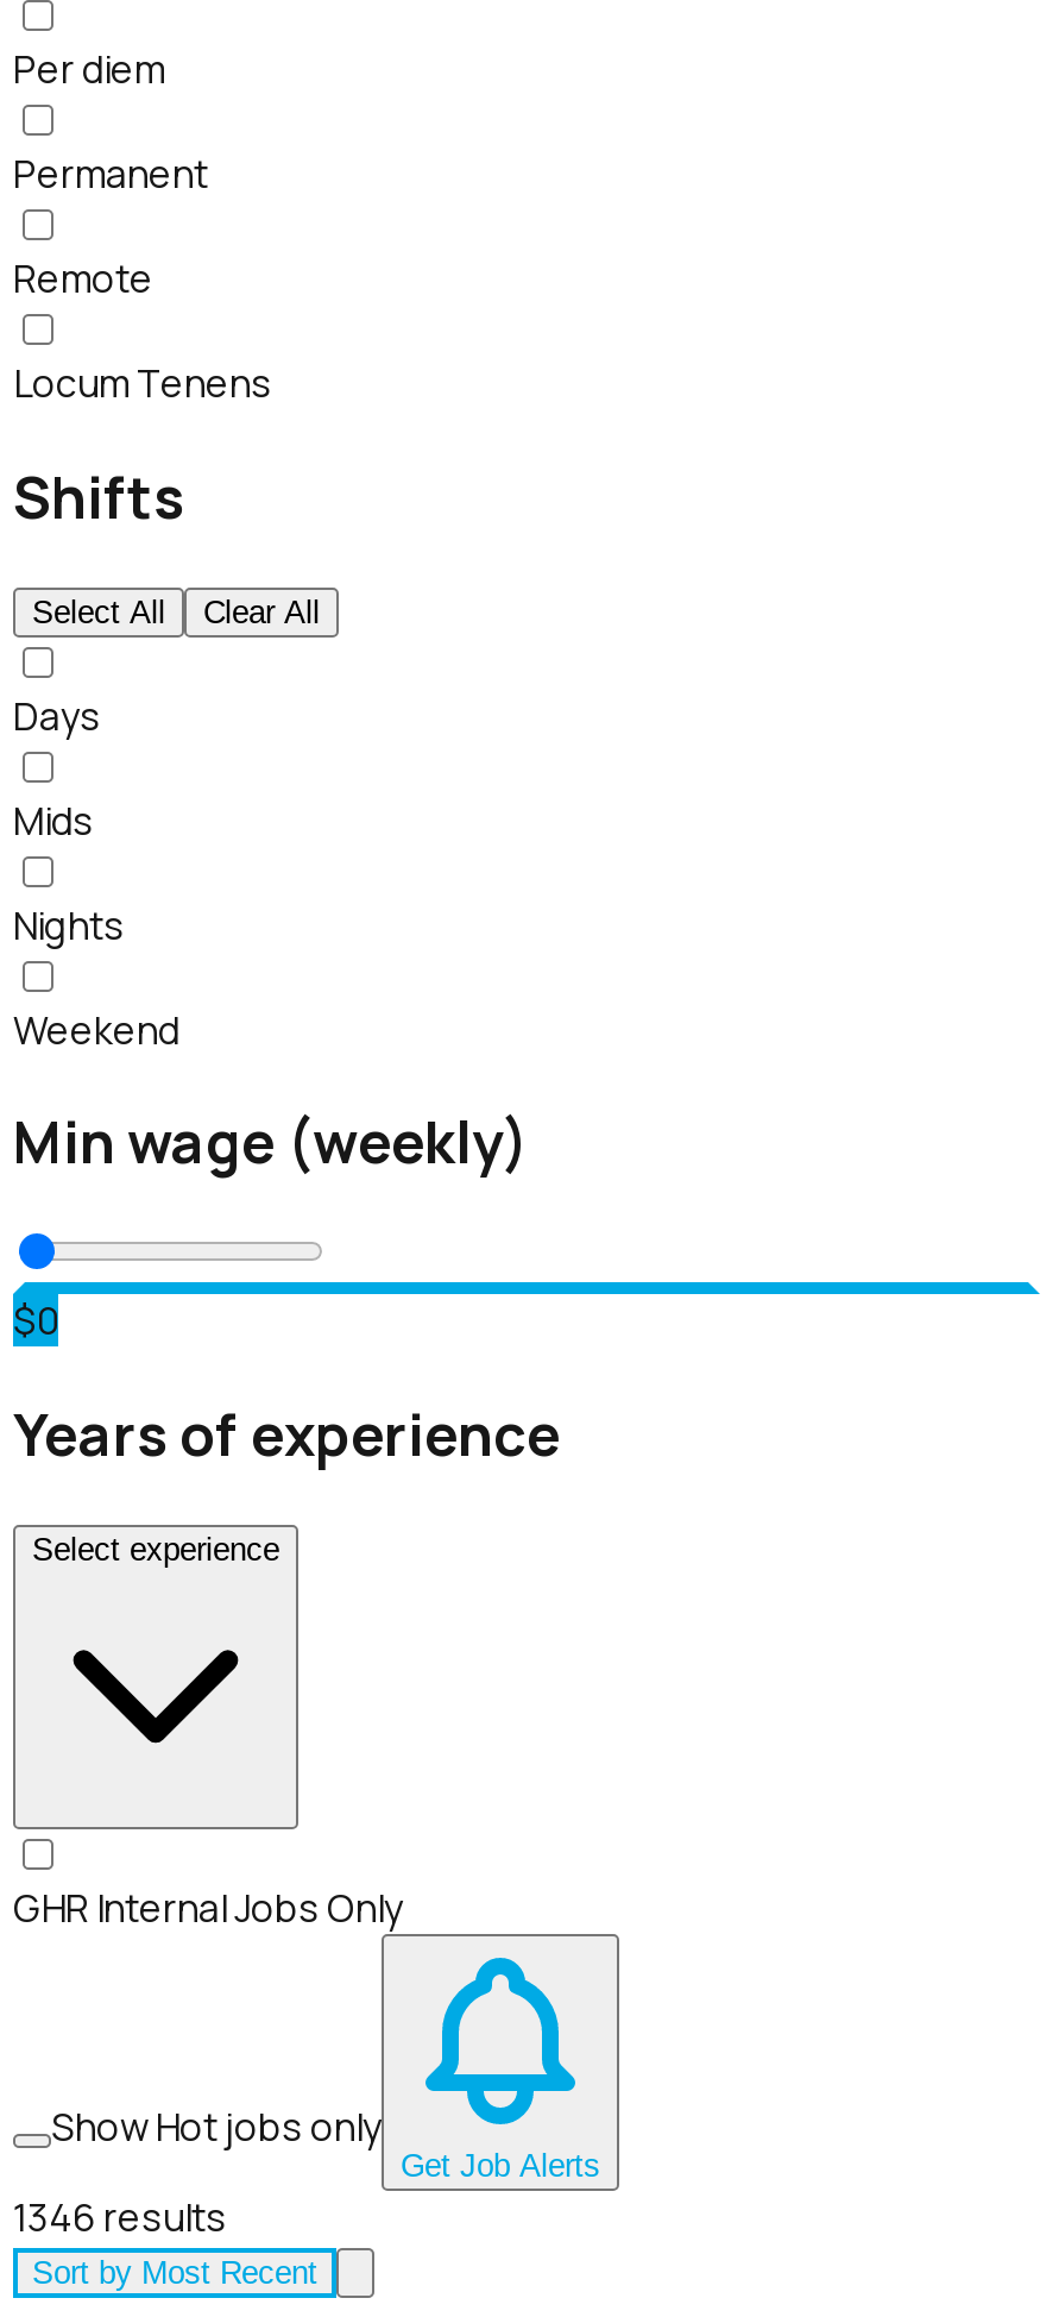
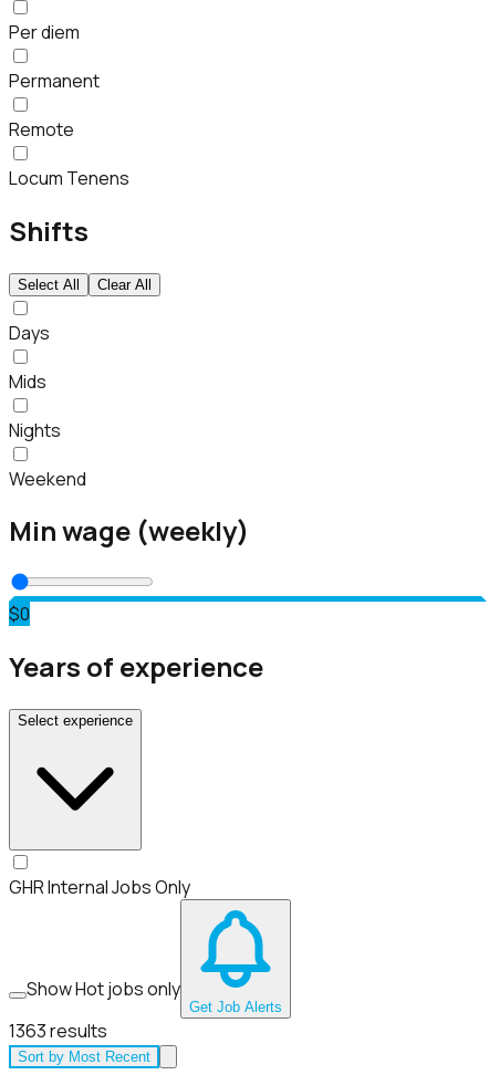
- 1346 results
+ 1363 results
